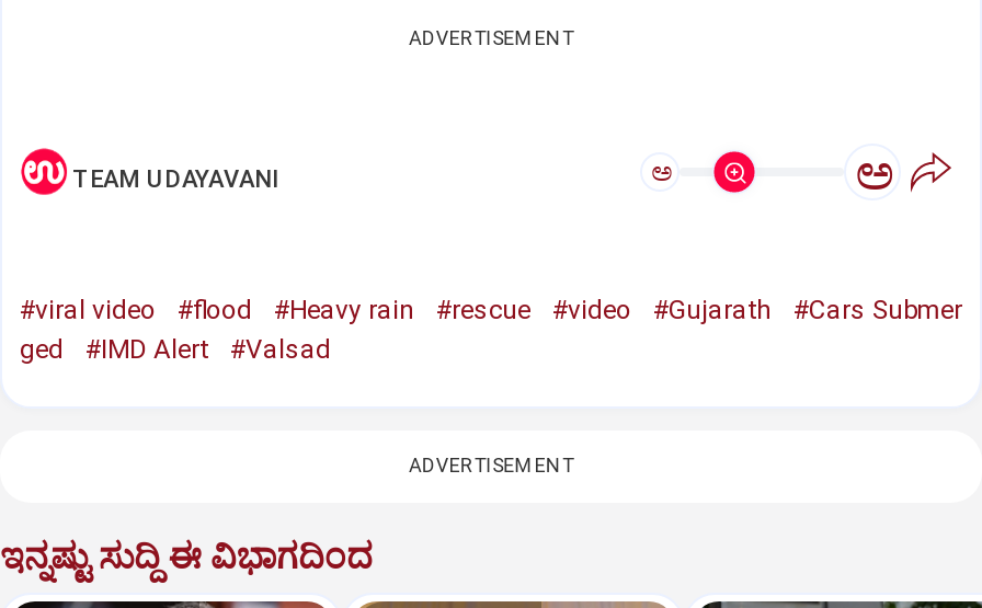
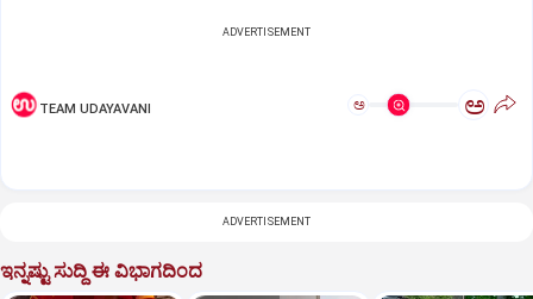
- #viral video
- #flood
- #Heavy rain
- #rescue
- #video
- #Gujarath
- #Cars Submer
- ged
- #IMD Alert
- #Valsad
